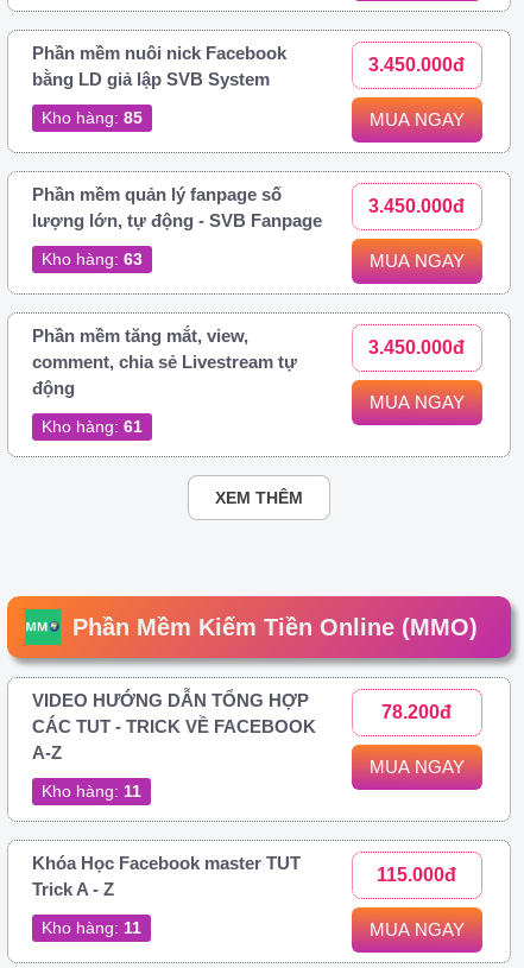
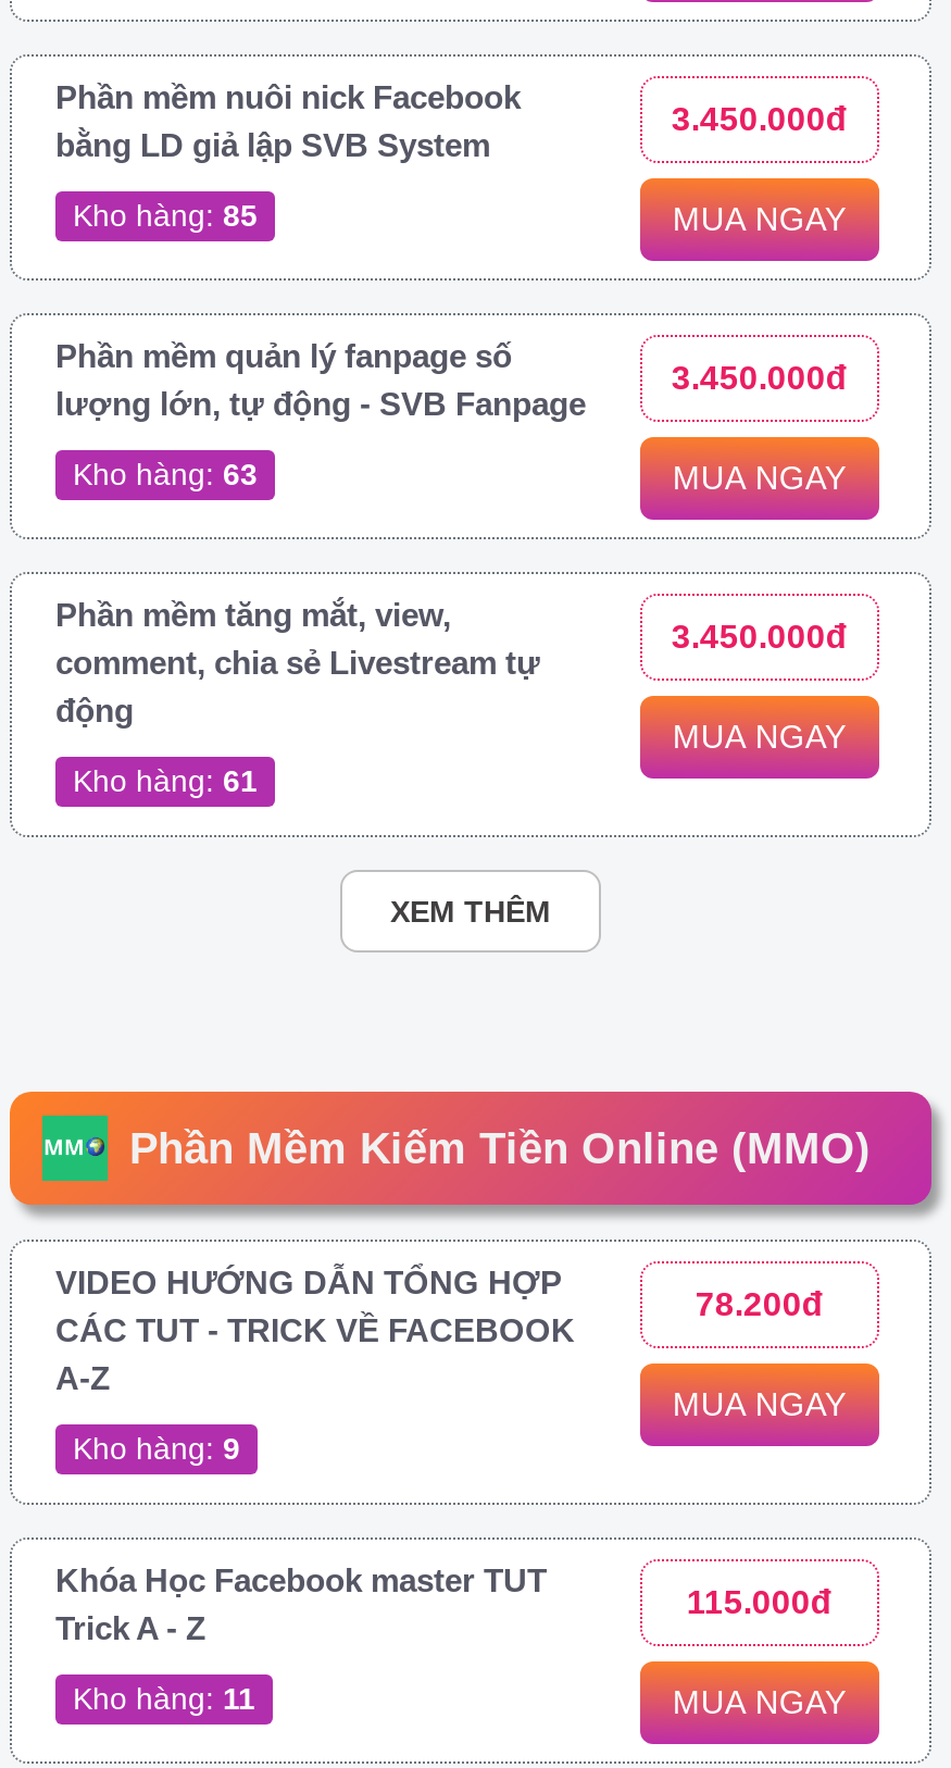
- Kho hàng: 11
+ Kho hàng: 9
